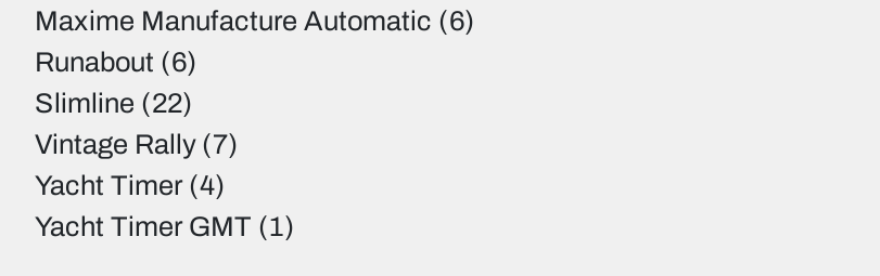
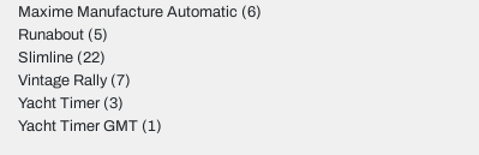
- Runabout (6)
+ Runabout (5)

- Yacht Timer (4)
+ Yacht Timer (3)
